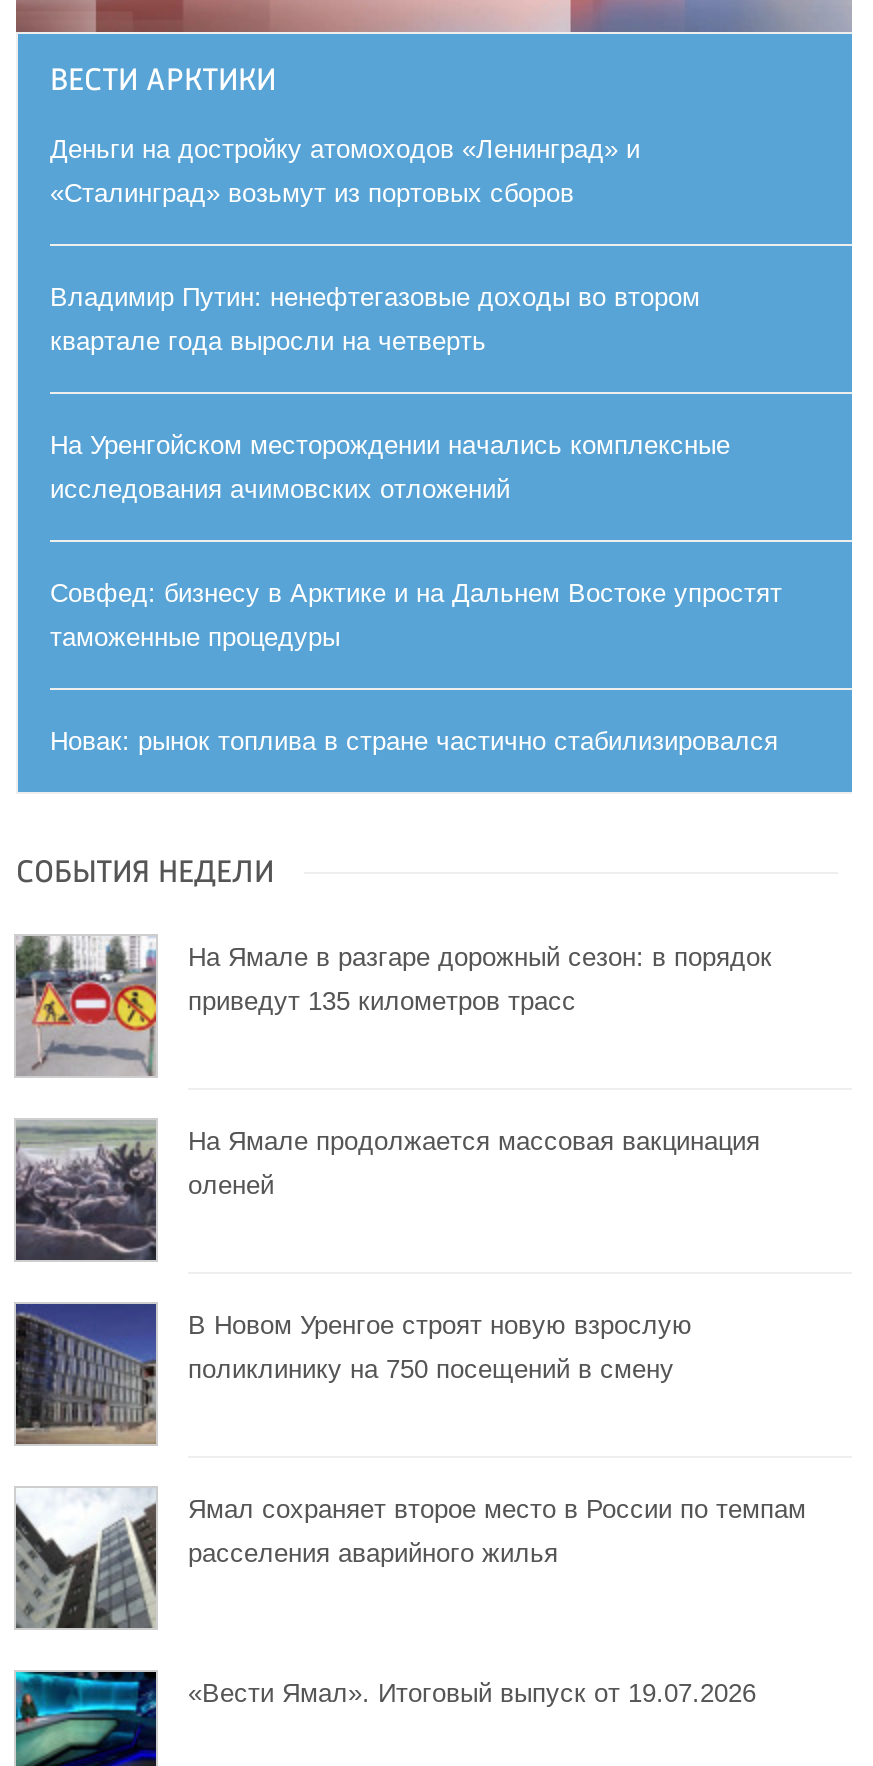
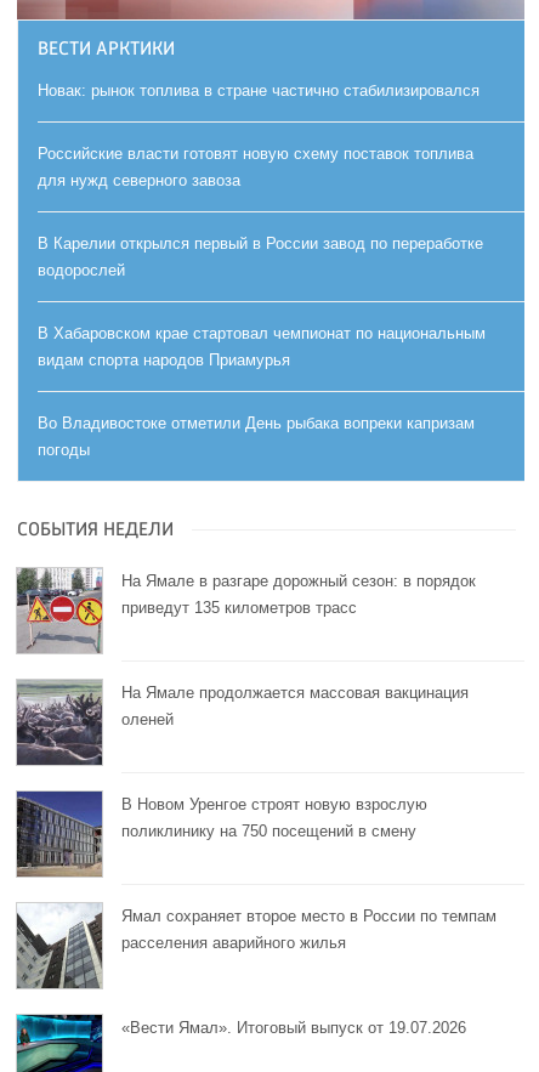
- Деньги на достройку атомоходов «Ленинград» и
- «Сталинград» возьмут из портовых сборов
- Владимир Путин: ненефтегазовые доходы во втором
- квартале года выросли на четверть
- На Уренгойском месторождении начались комплексные
- исследования ачимовских отложений
- Совфед: бизнесу в Арктике и на Дальнем Востоке упростят
- таможенные процедуры

moved up: Новак: рынок топлива в стране частично стабилизировался

+ Российские власти готовят новую схему поставок топлива
+ для нужд северного завоза
+ В Карелии открылся первый в России завод по переработке
+ водорослей
+ В Хабаровском крае стартовал чемпионат по национальным
+ видам спорта народов Приамурья
+ Во Владивостоке отметили День рыбака вопреки капризам
+ погоды
